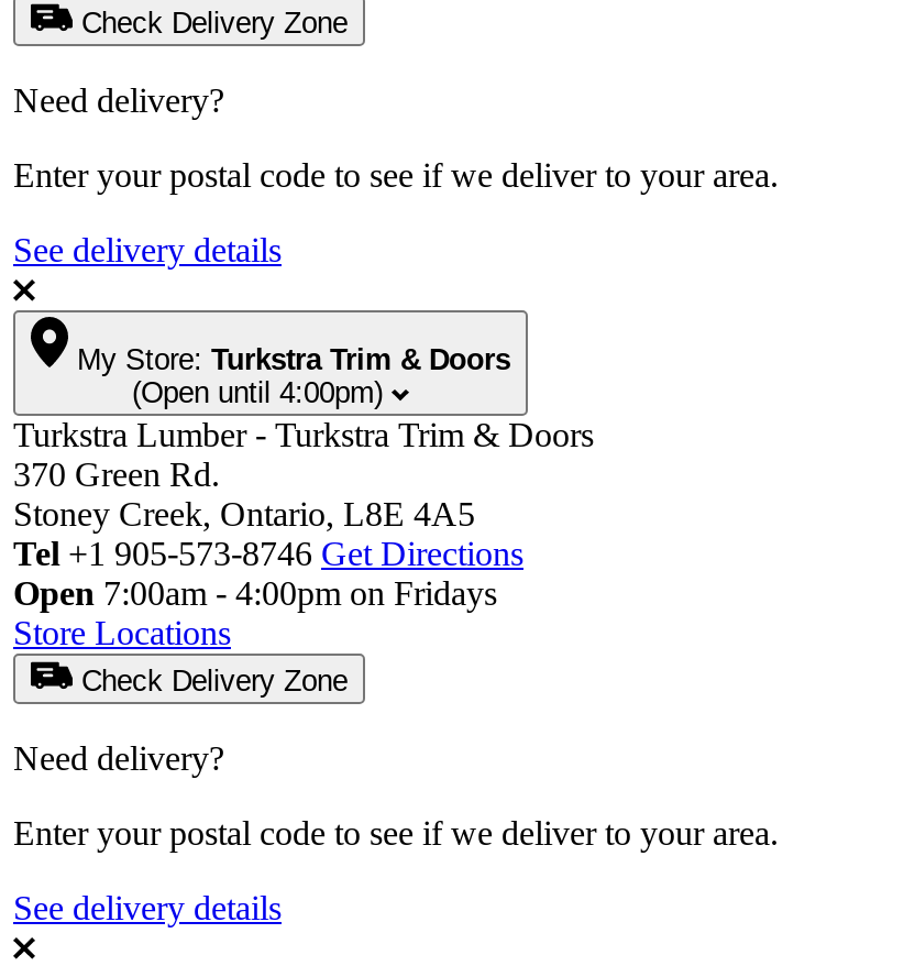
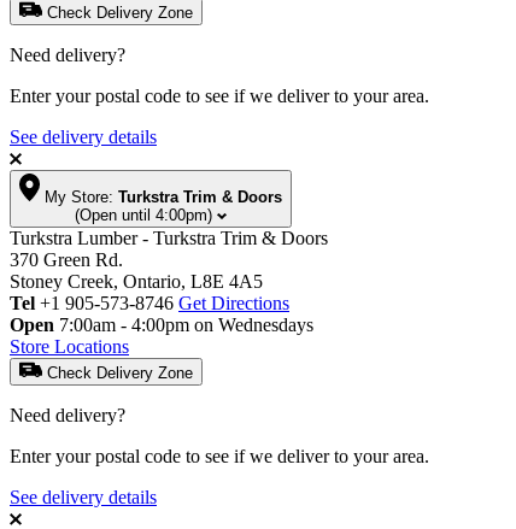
- Open 7:00am - 4:00pm on Fridays
+ Open 7:00am - 4:00pm on Wednesdays
